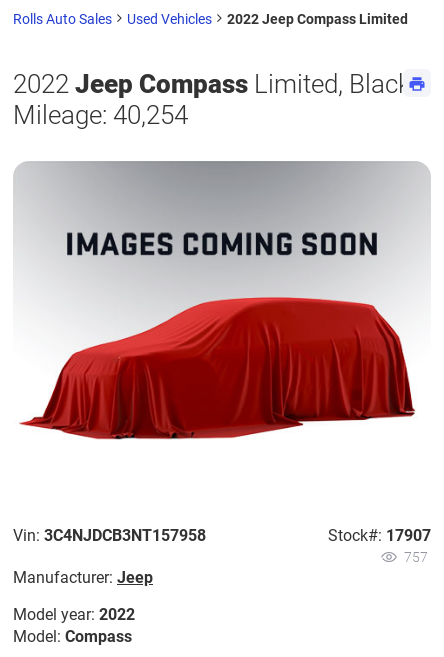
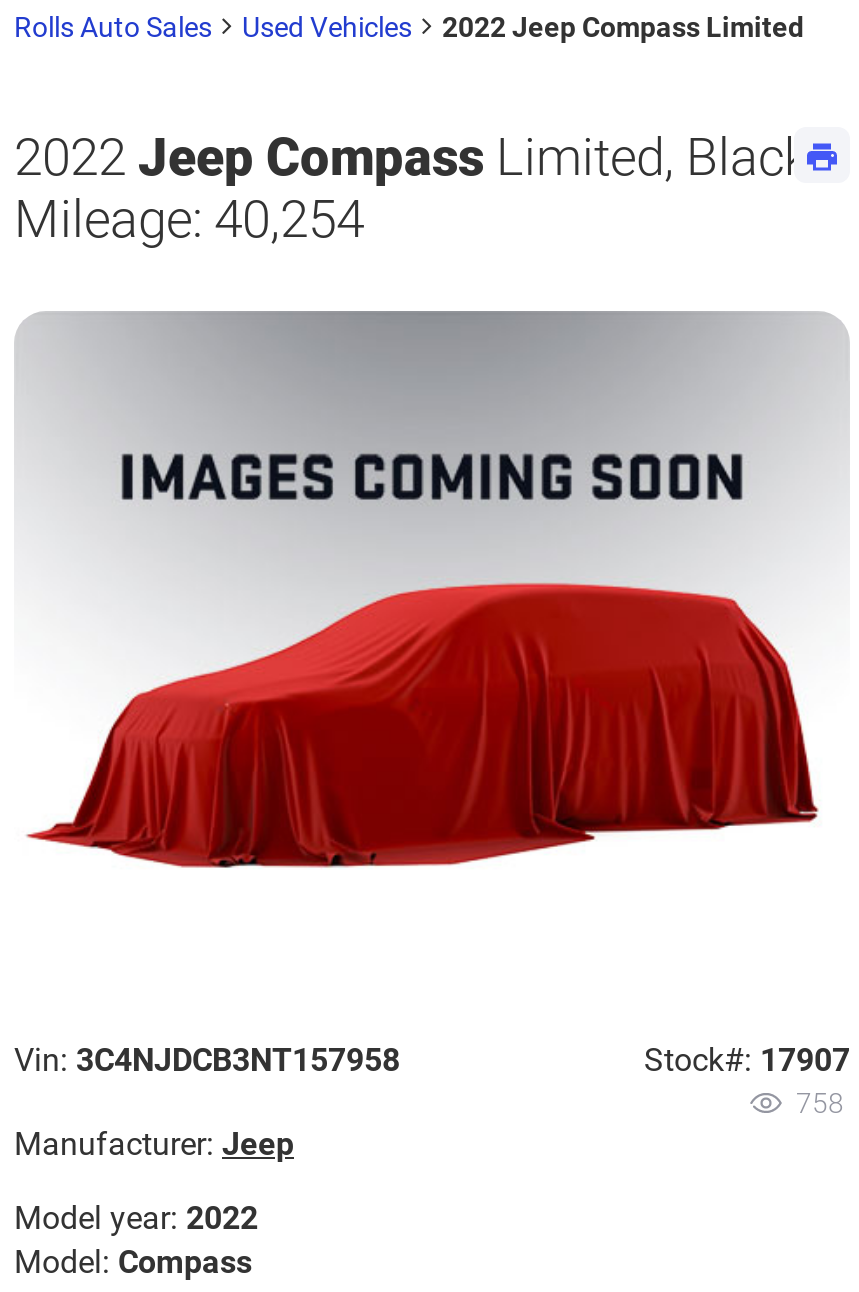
- 757
+ 758
